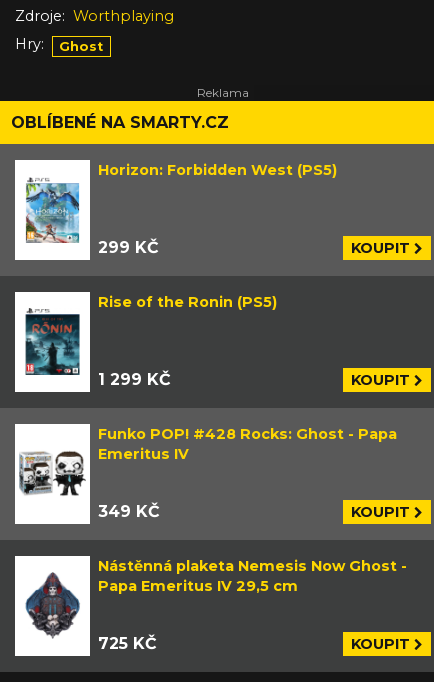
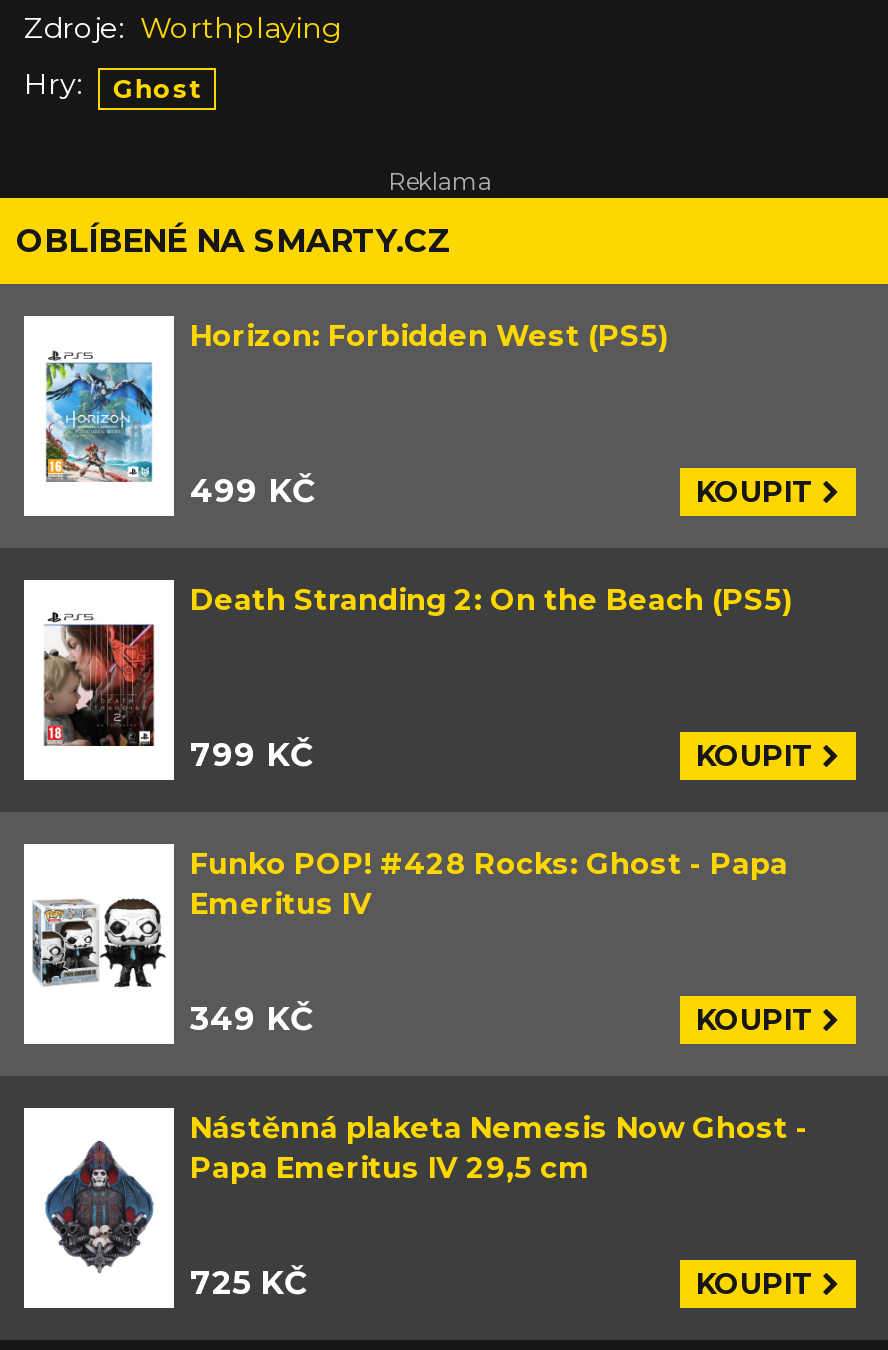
- 299 KČ
+ 499 KČ

- Rise of the Ronin (PS5)
+ Death Stranding 2: On the Beach (PS5)

- [image]
- 1 299 KČ
+ [image]
+ 799 KČ
